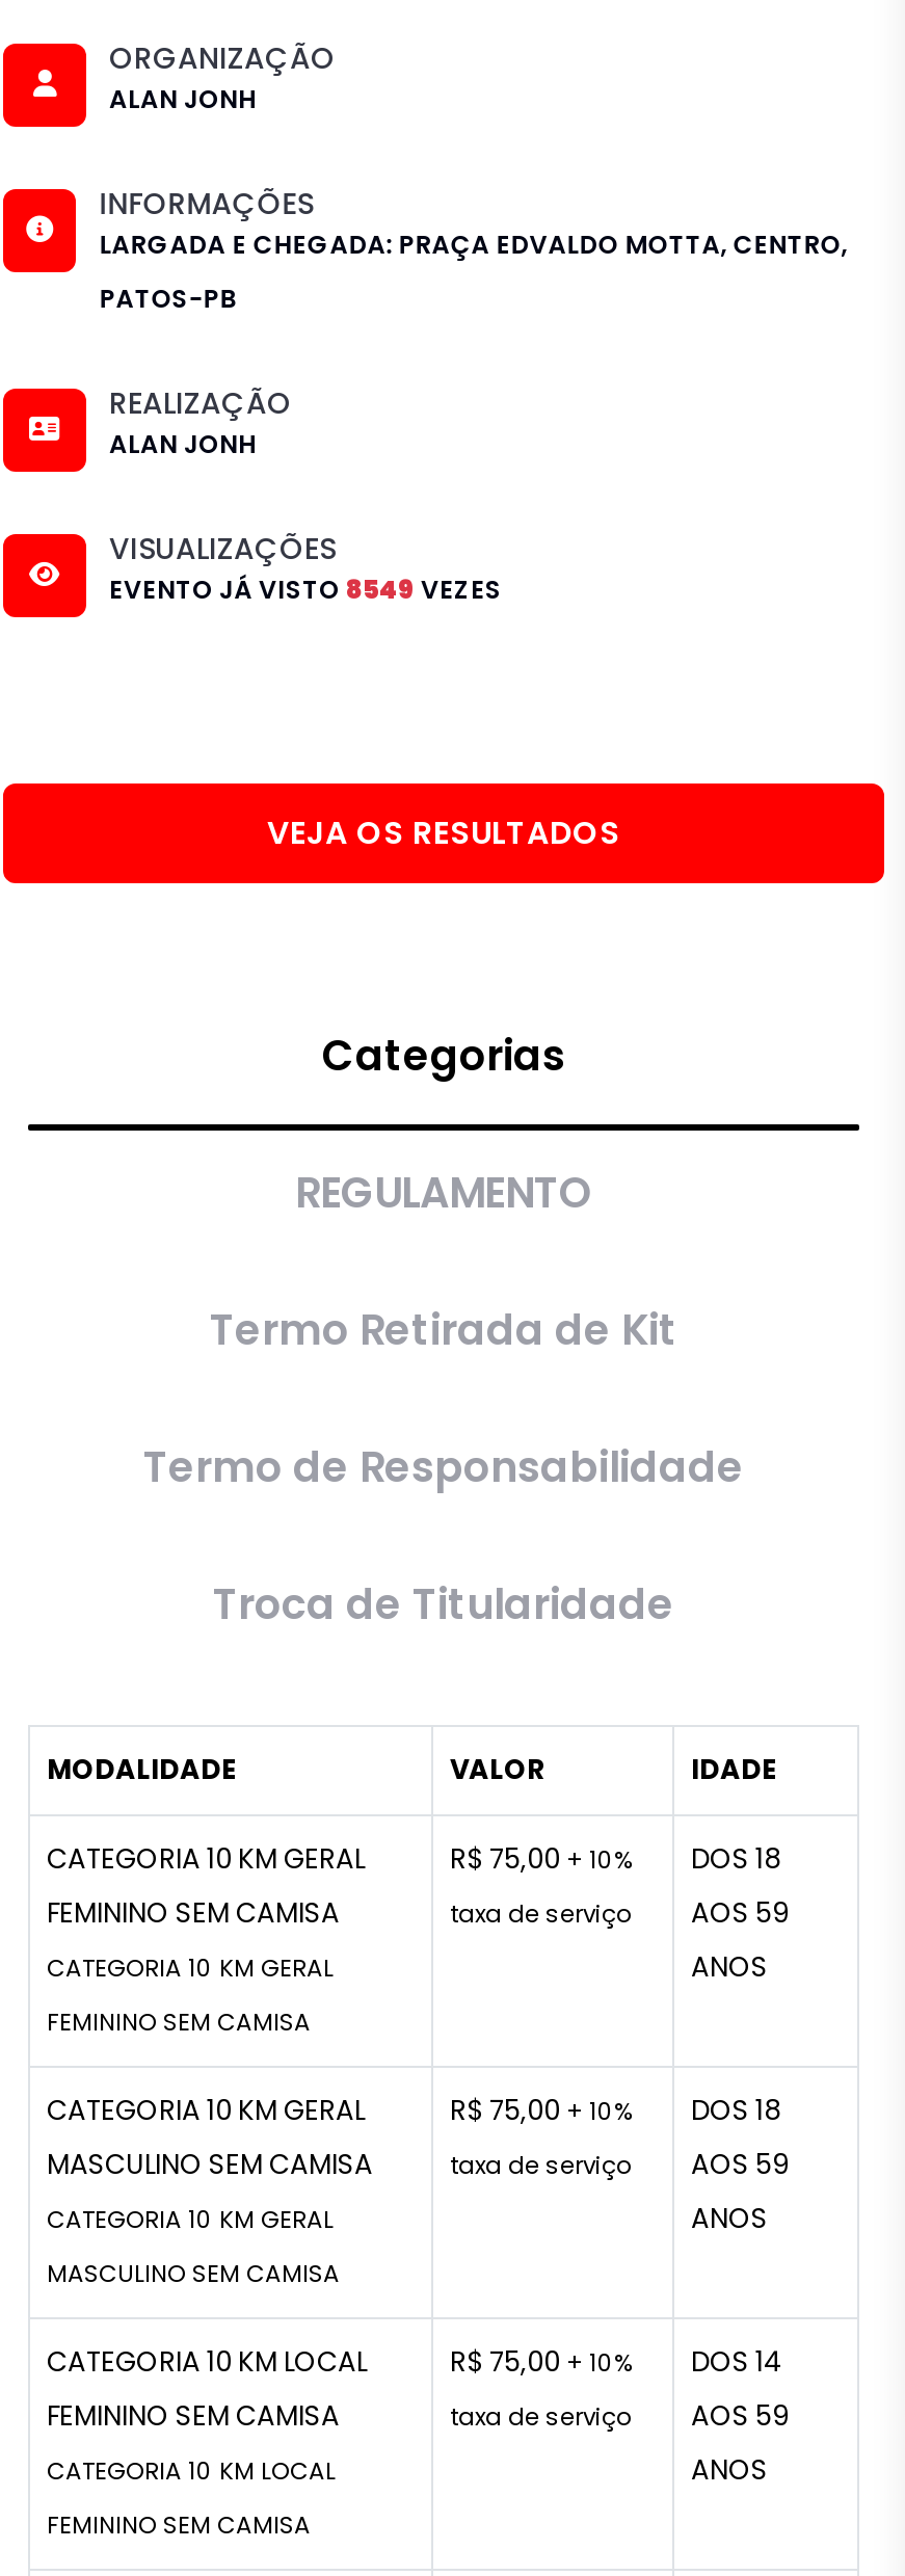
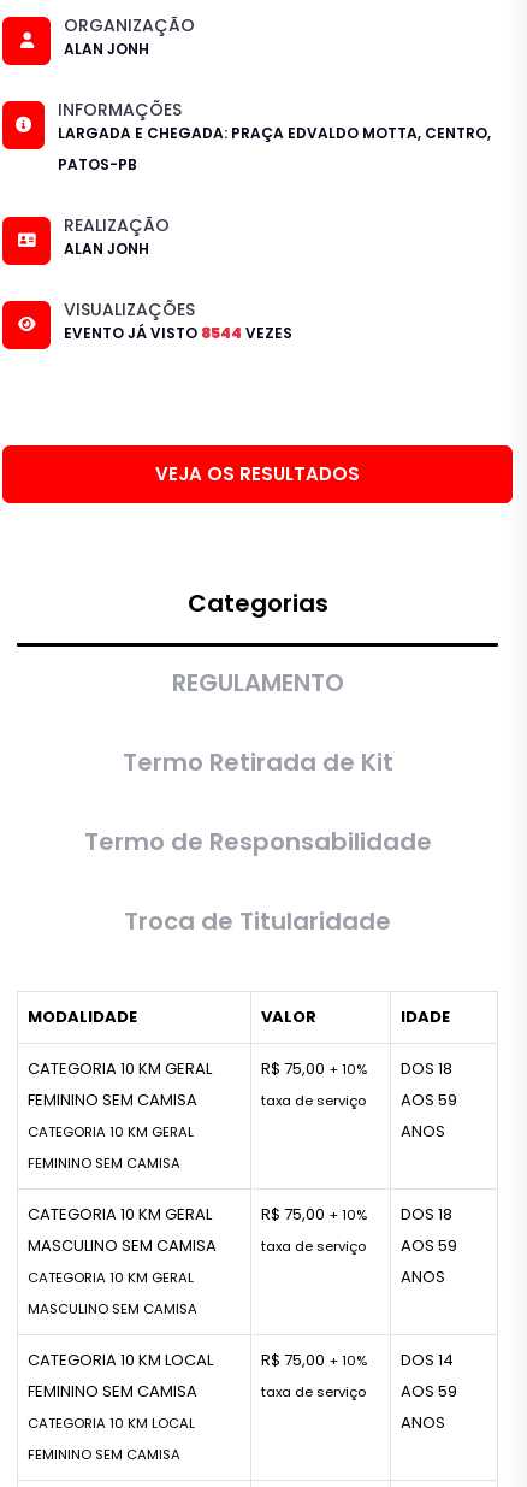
- EVENTO JÁ VISTO 8549 VEZES
+ EVENTO JÁ VISTO 8544 VEZES
